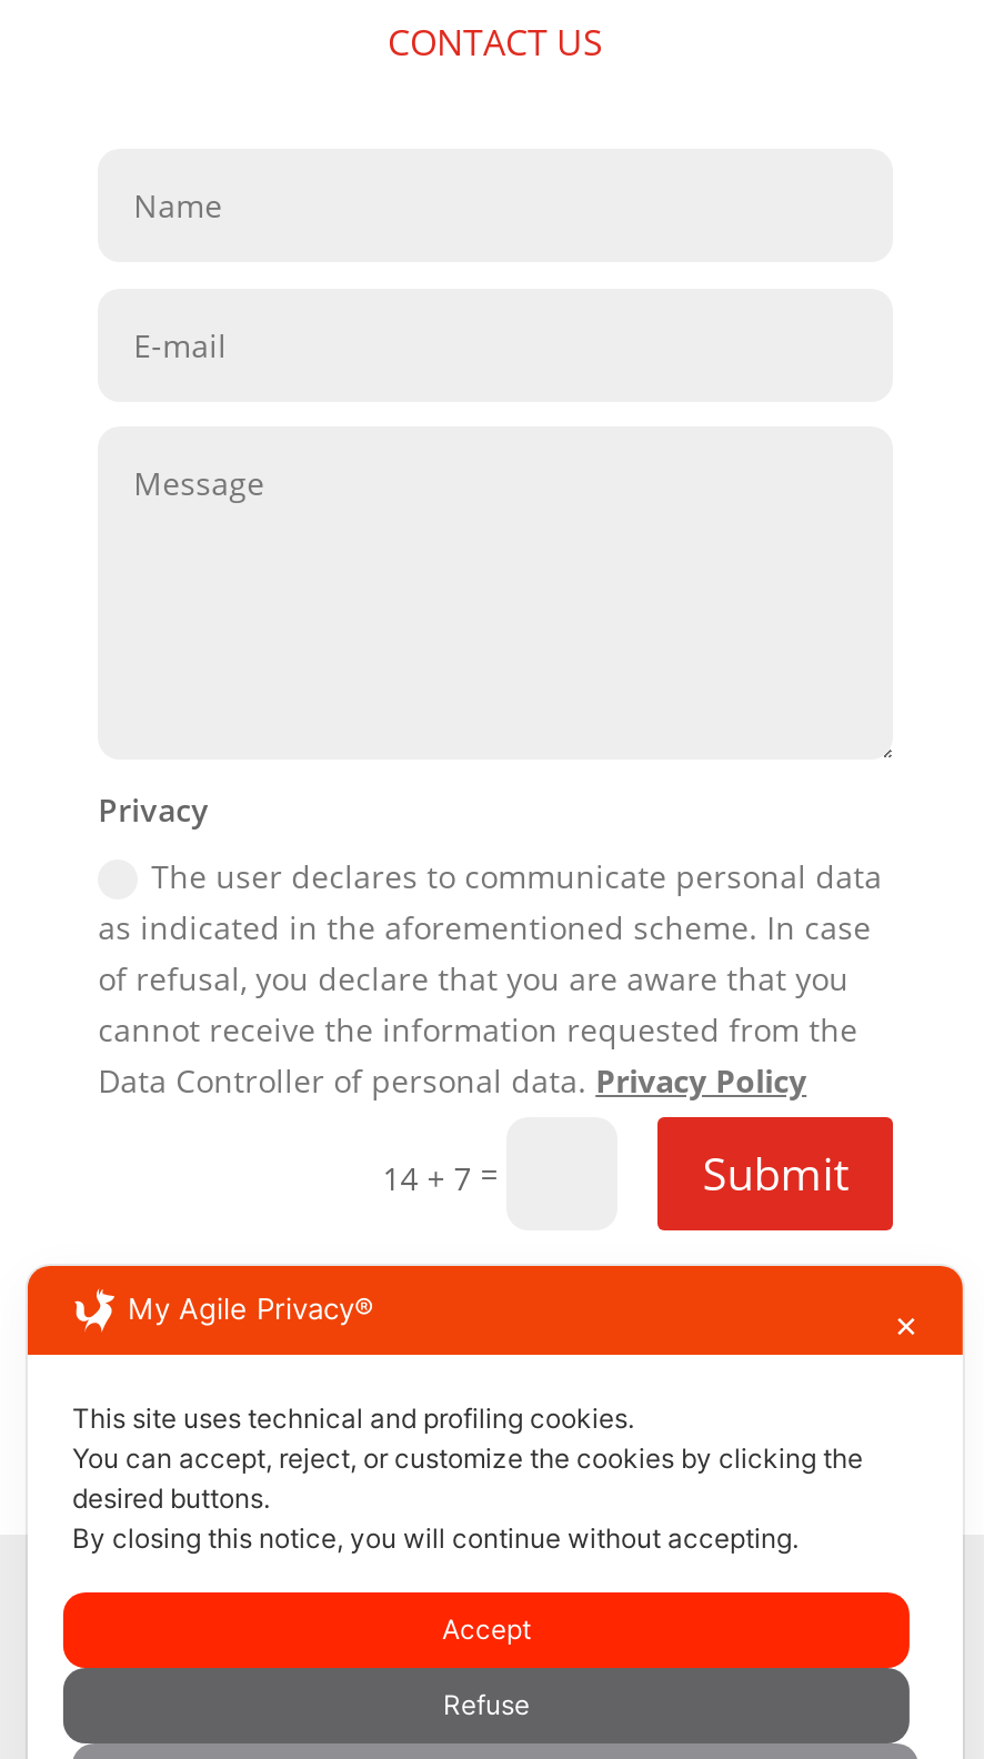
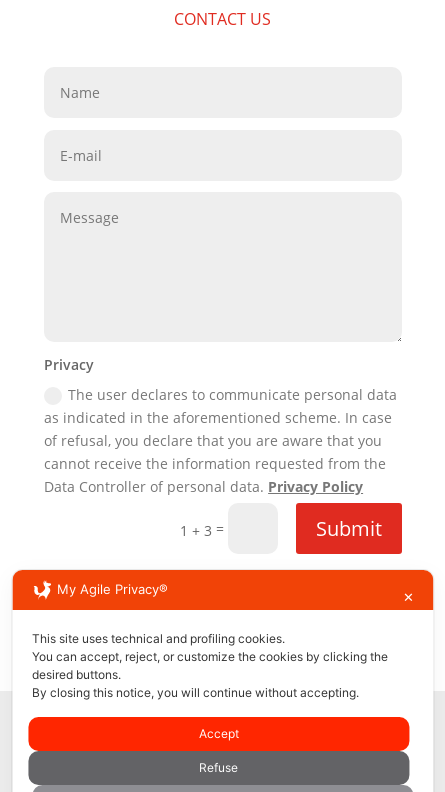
- 14 + 7 =
+ 1 + 3 =
